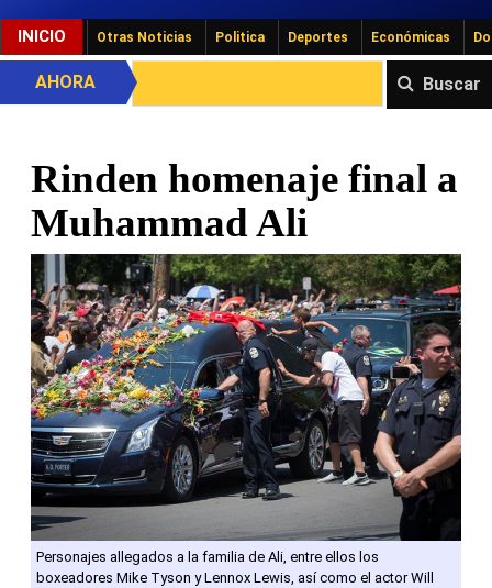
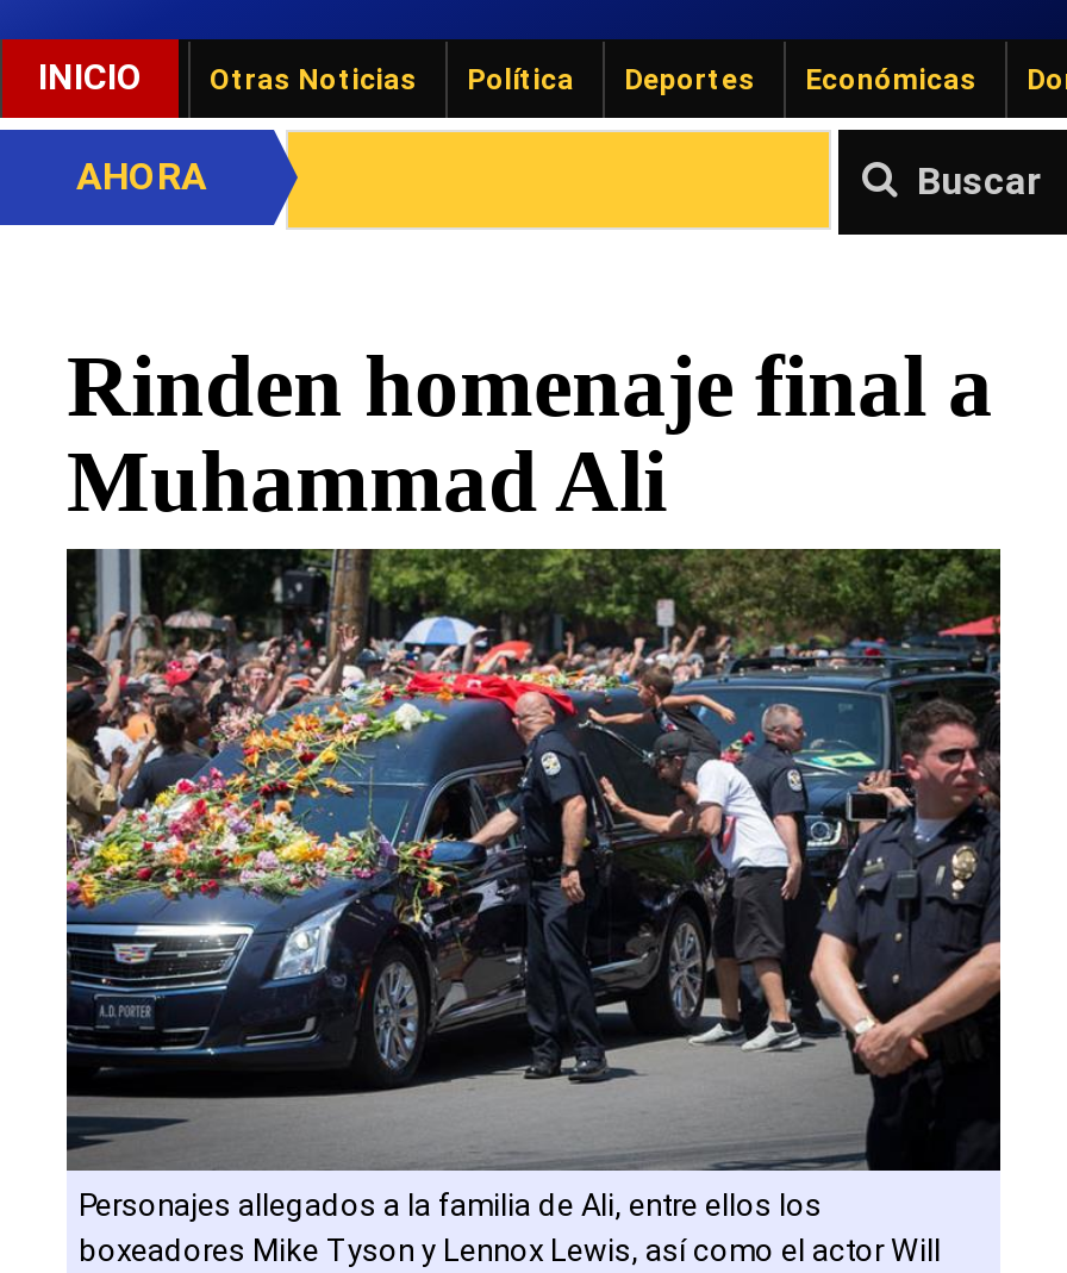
- Politica
+ Política
